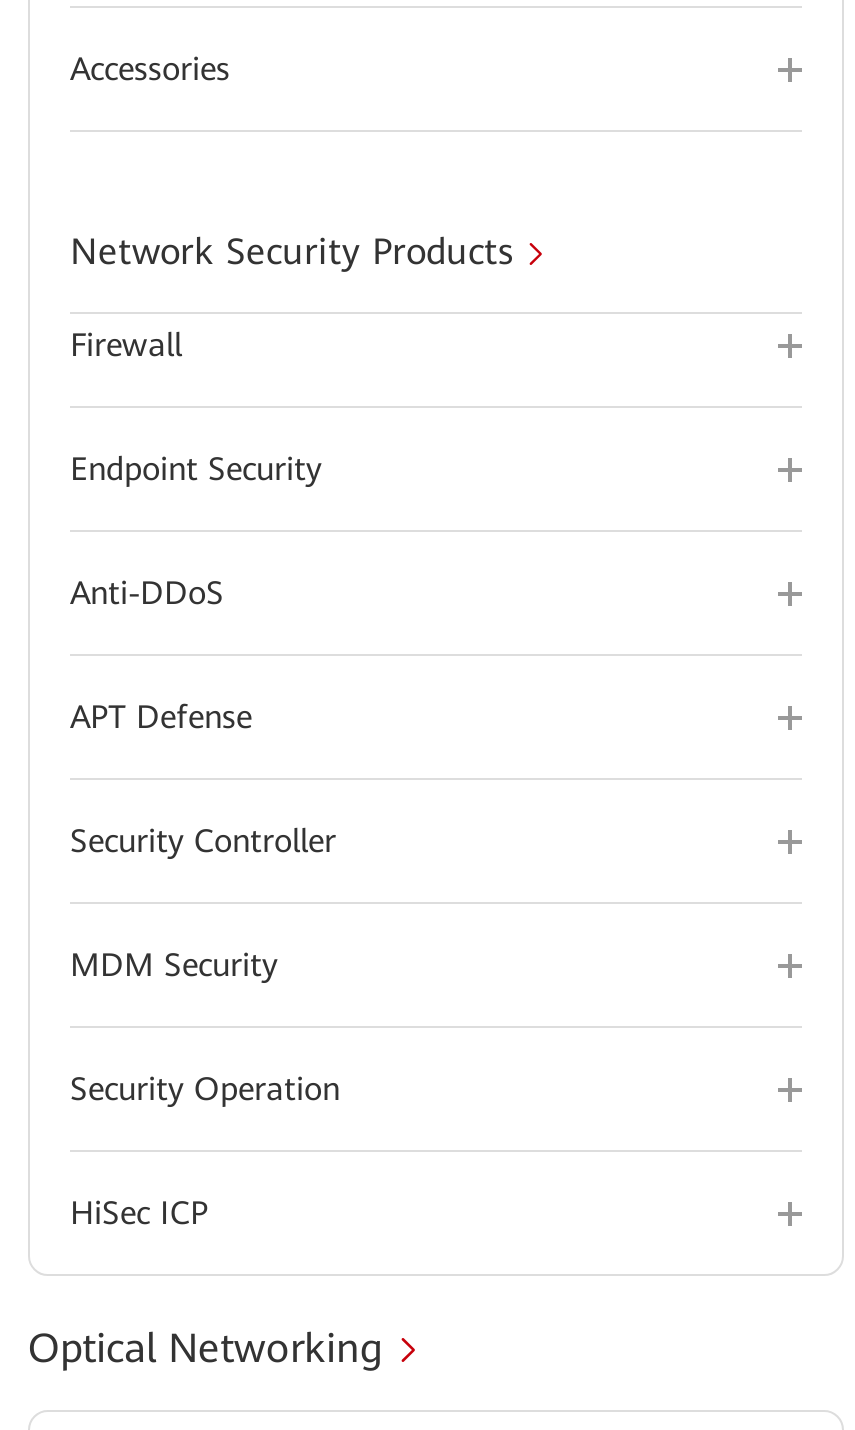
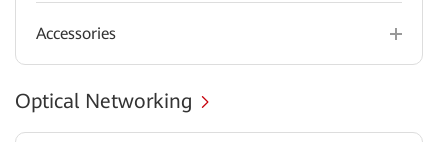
- Network Security Products
- Firewall
- Endpoint Security
- Anti-DDoS
- APT Defense
- Security Controller
- MDM Security
- Security Operation
- HiSec ICP
